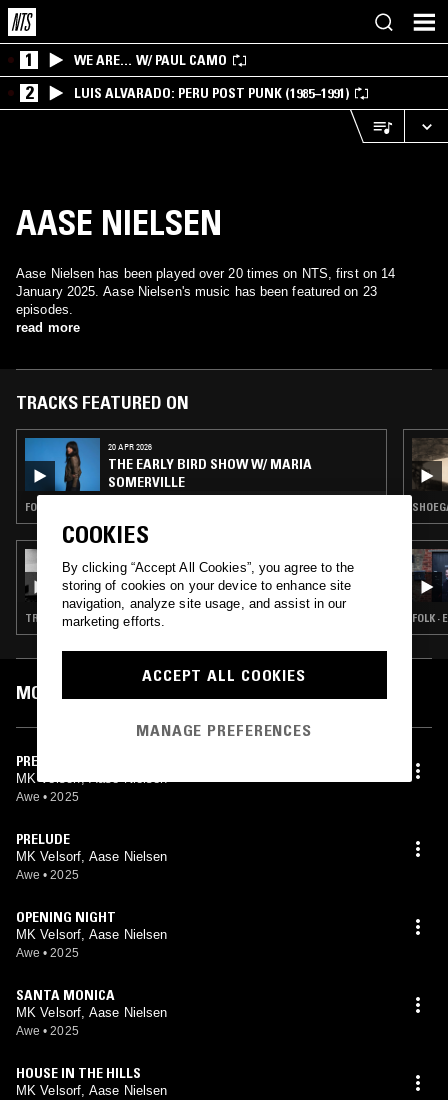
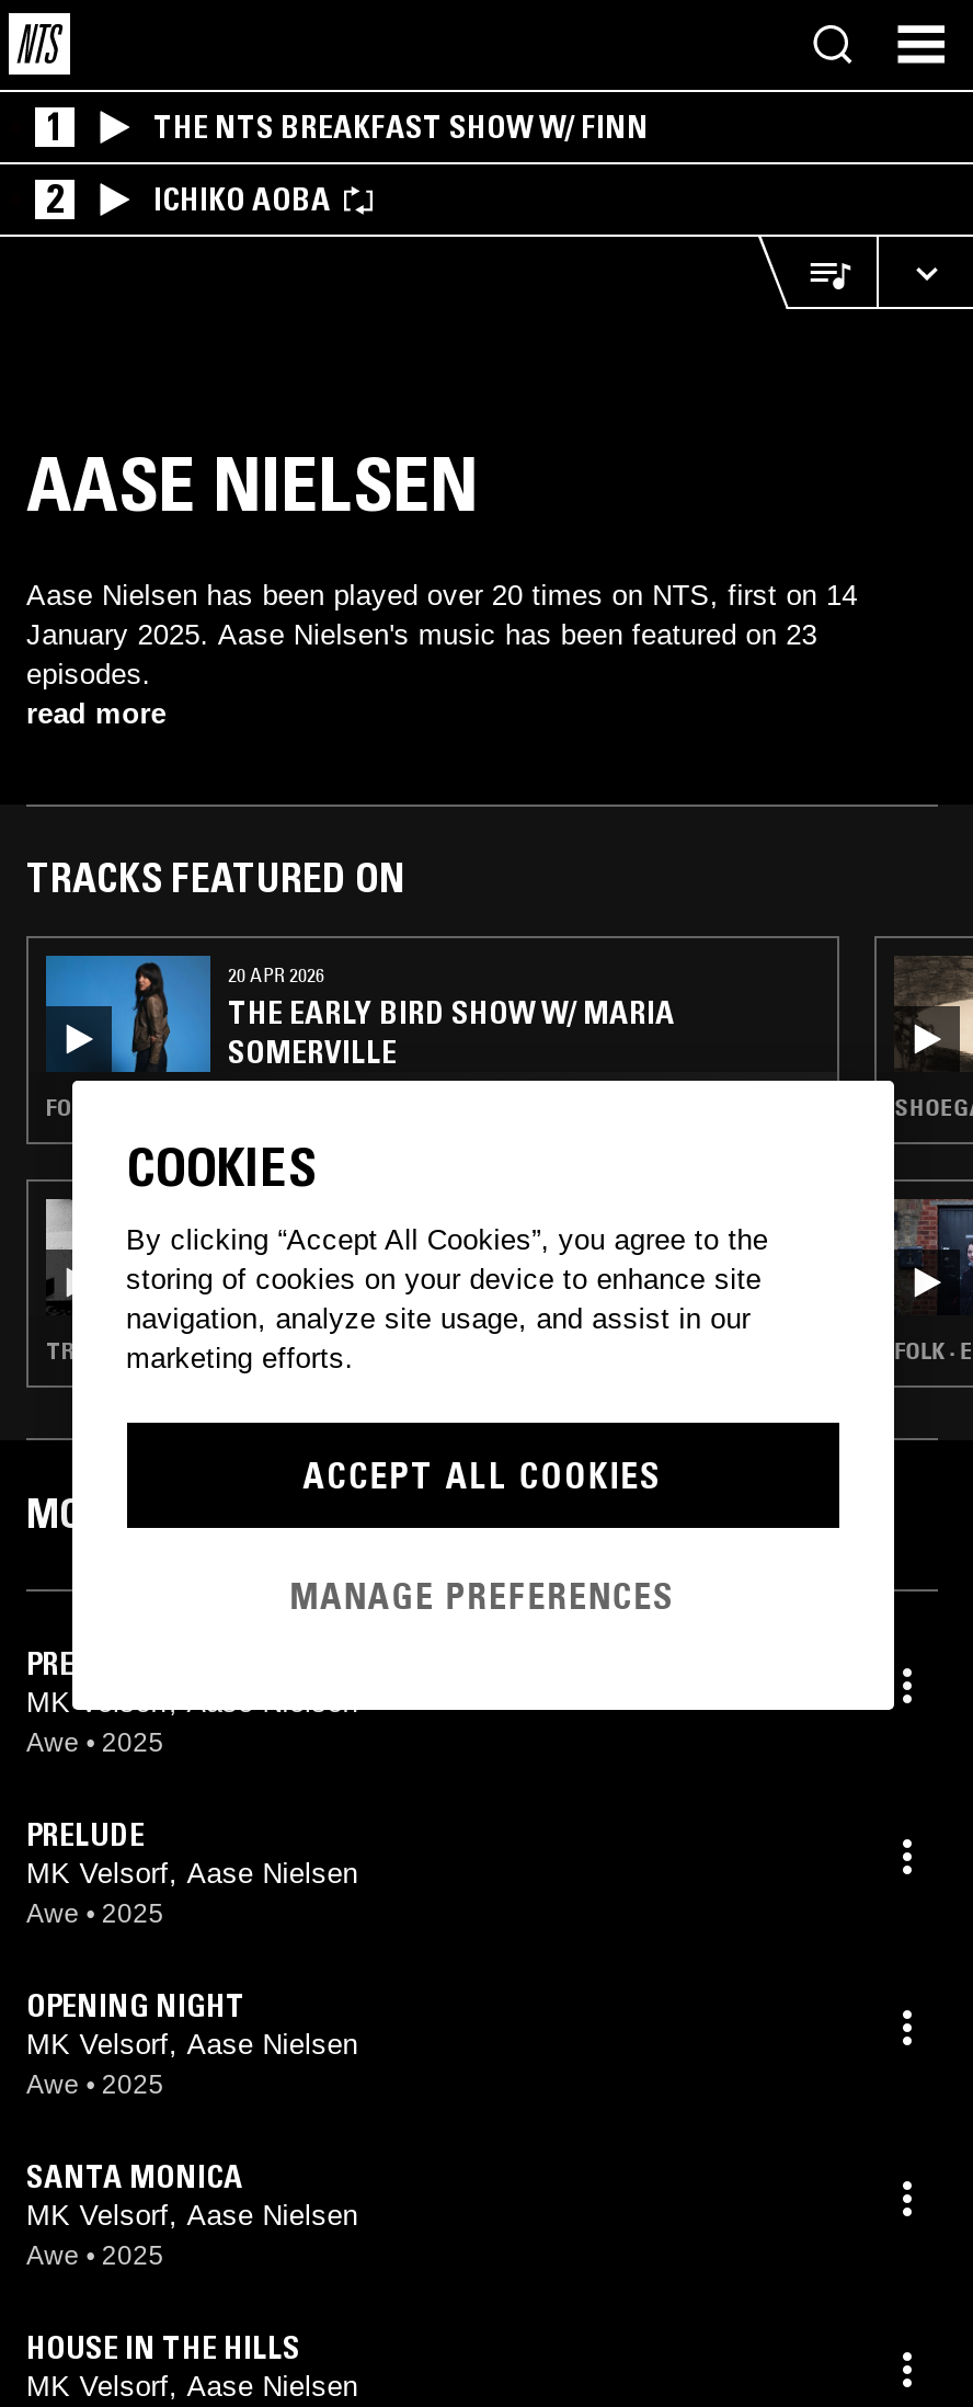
- WE ARE… W/ PAUL CAMO
+ THE NTS BREAKFAST SHOW W/ FINN

- LUIS ALVARADO: PERU POST PUNK (1985–1991)
+ ICHIKO AOBA
